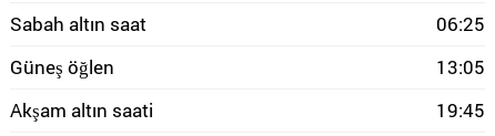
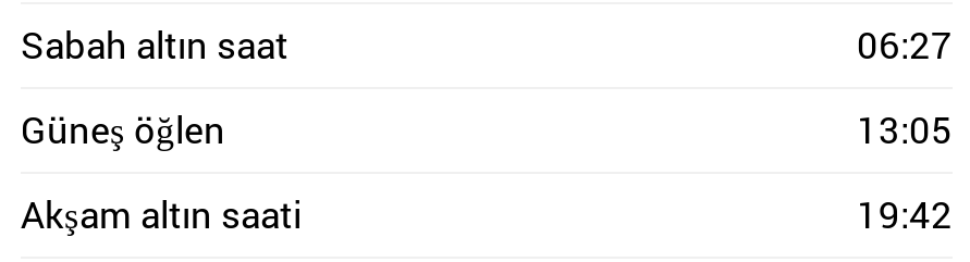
- 06:25
+ 06:27

- 19:45
+ 19:42
